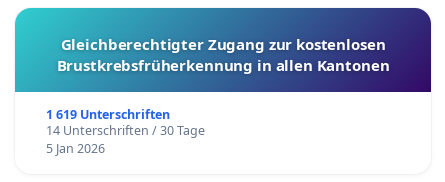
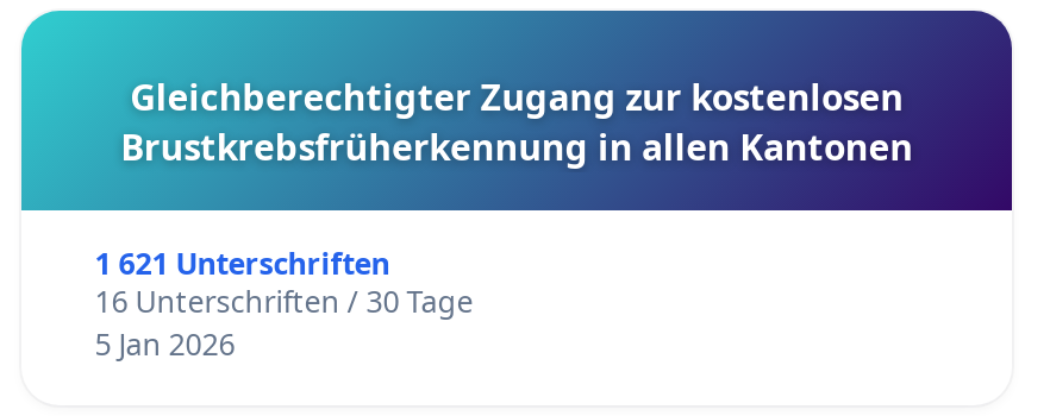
- 1 619 Unterschriften
+ 1 621 Unterschriften

- 14 Unterschriften / 30 Tage
+ 16 Unterschriften / 30 Tage
